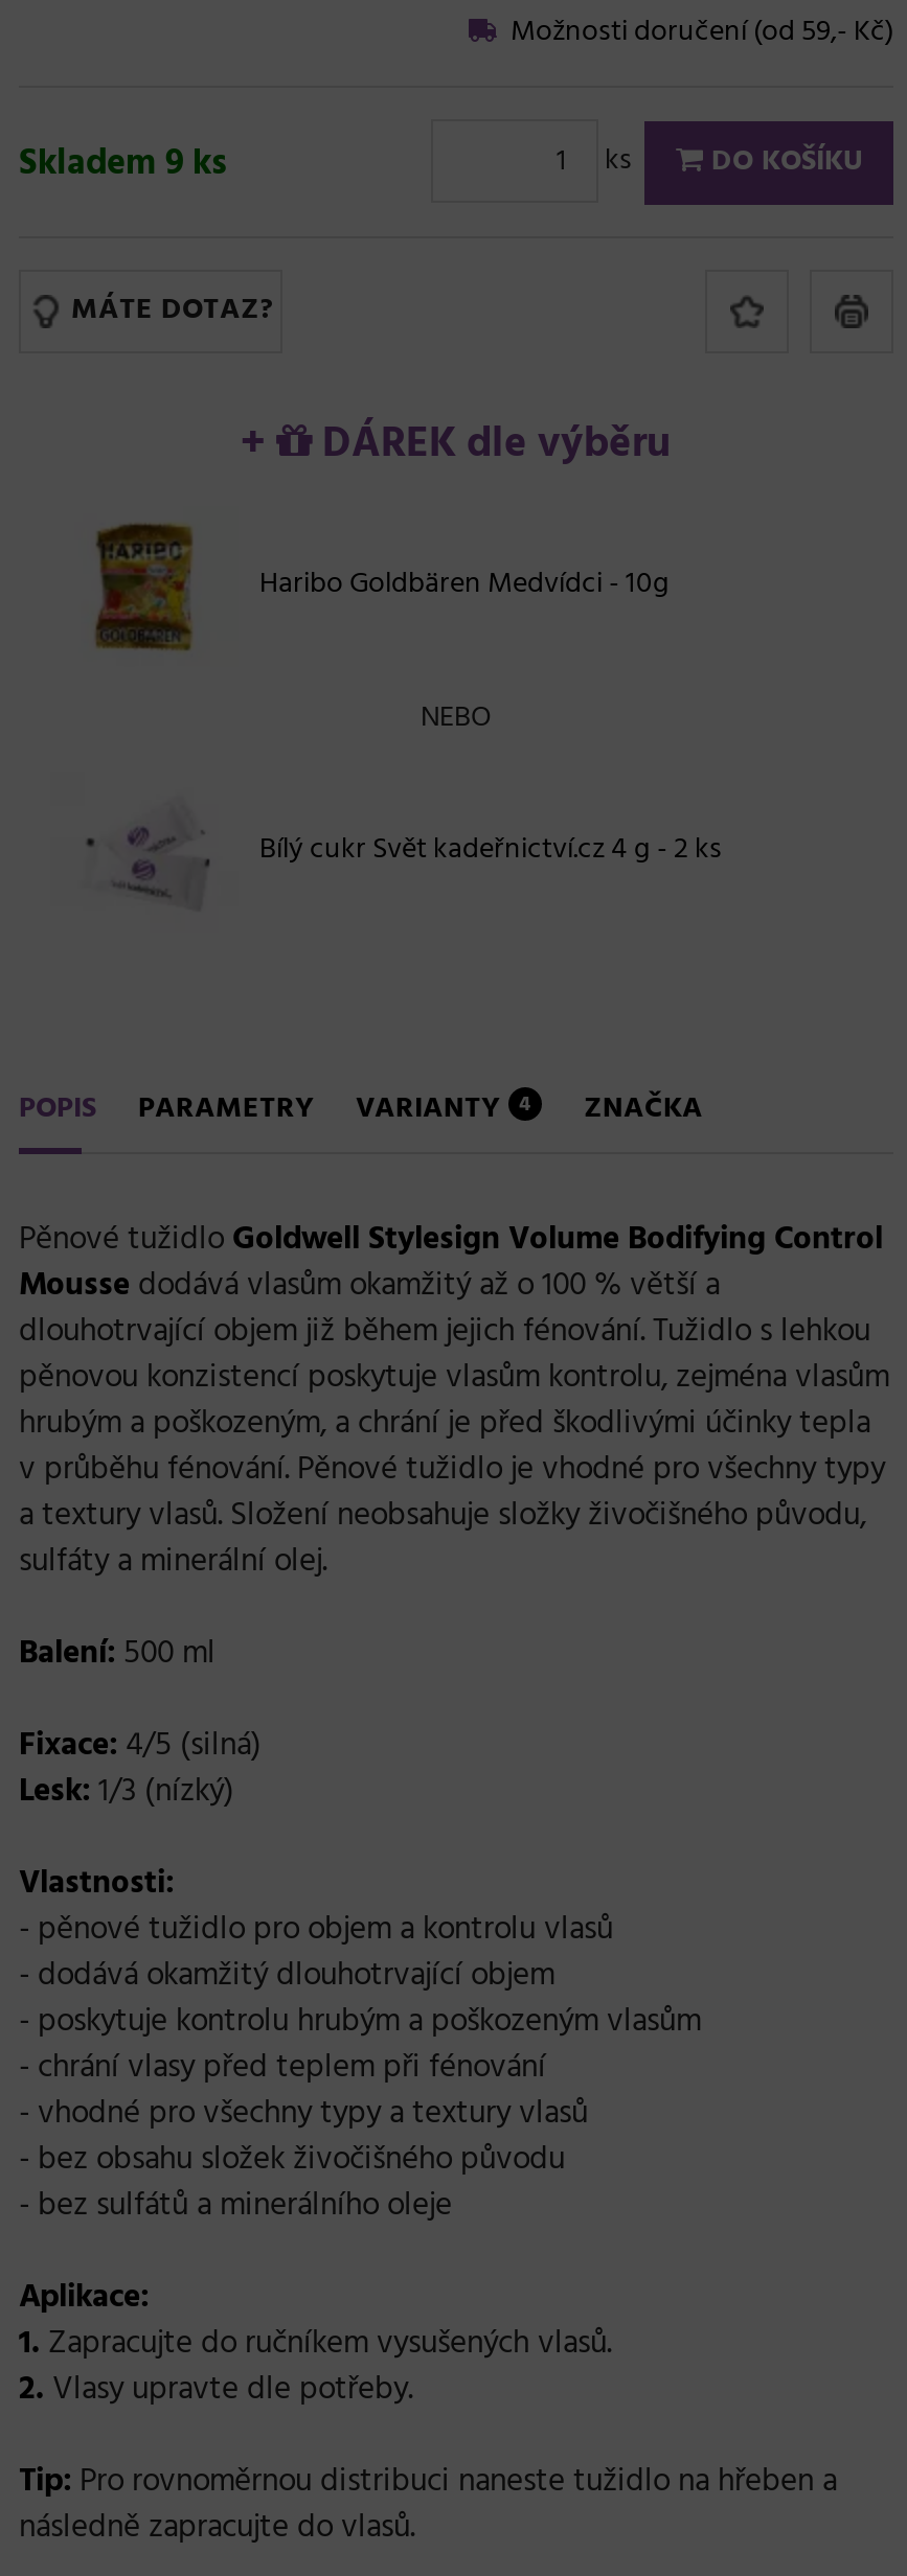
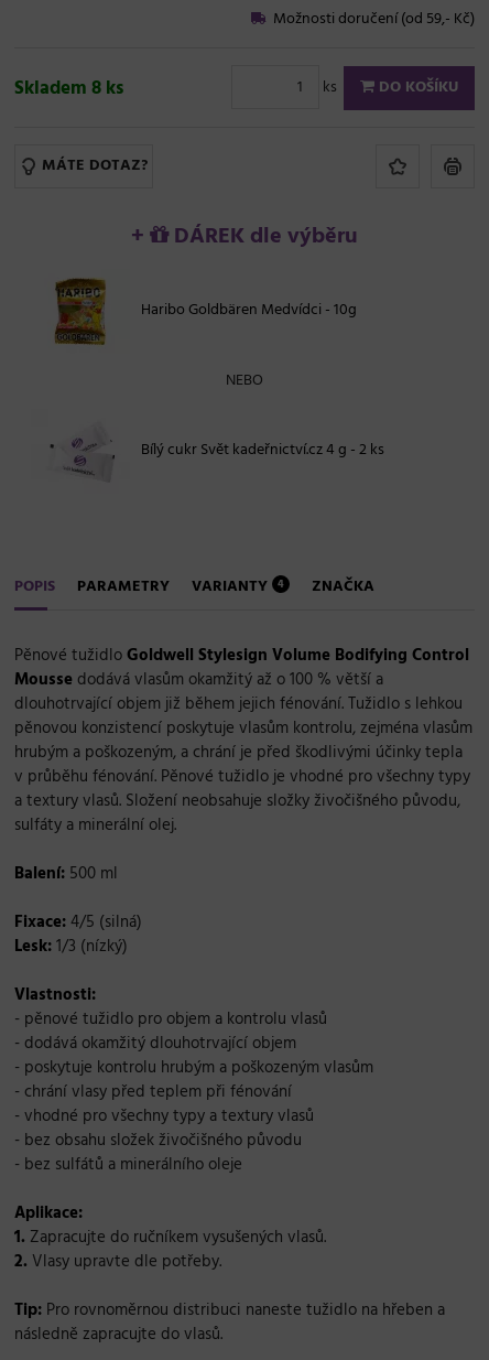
- Skladem 9 ks
+ Skladem 8 ks
